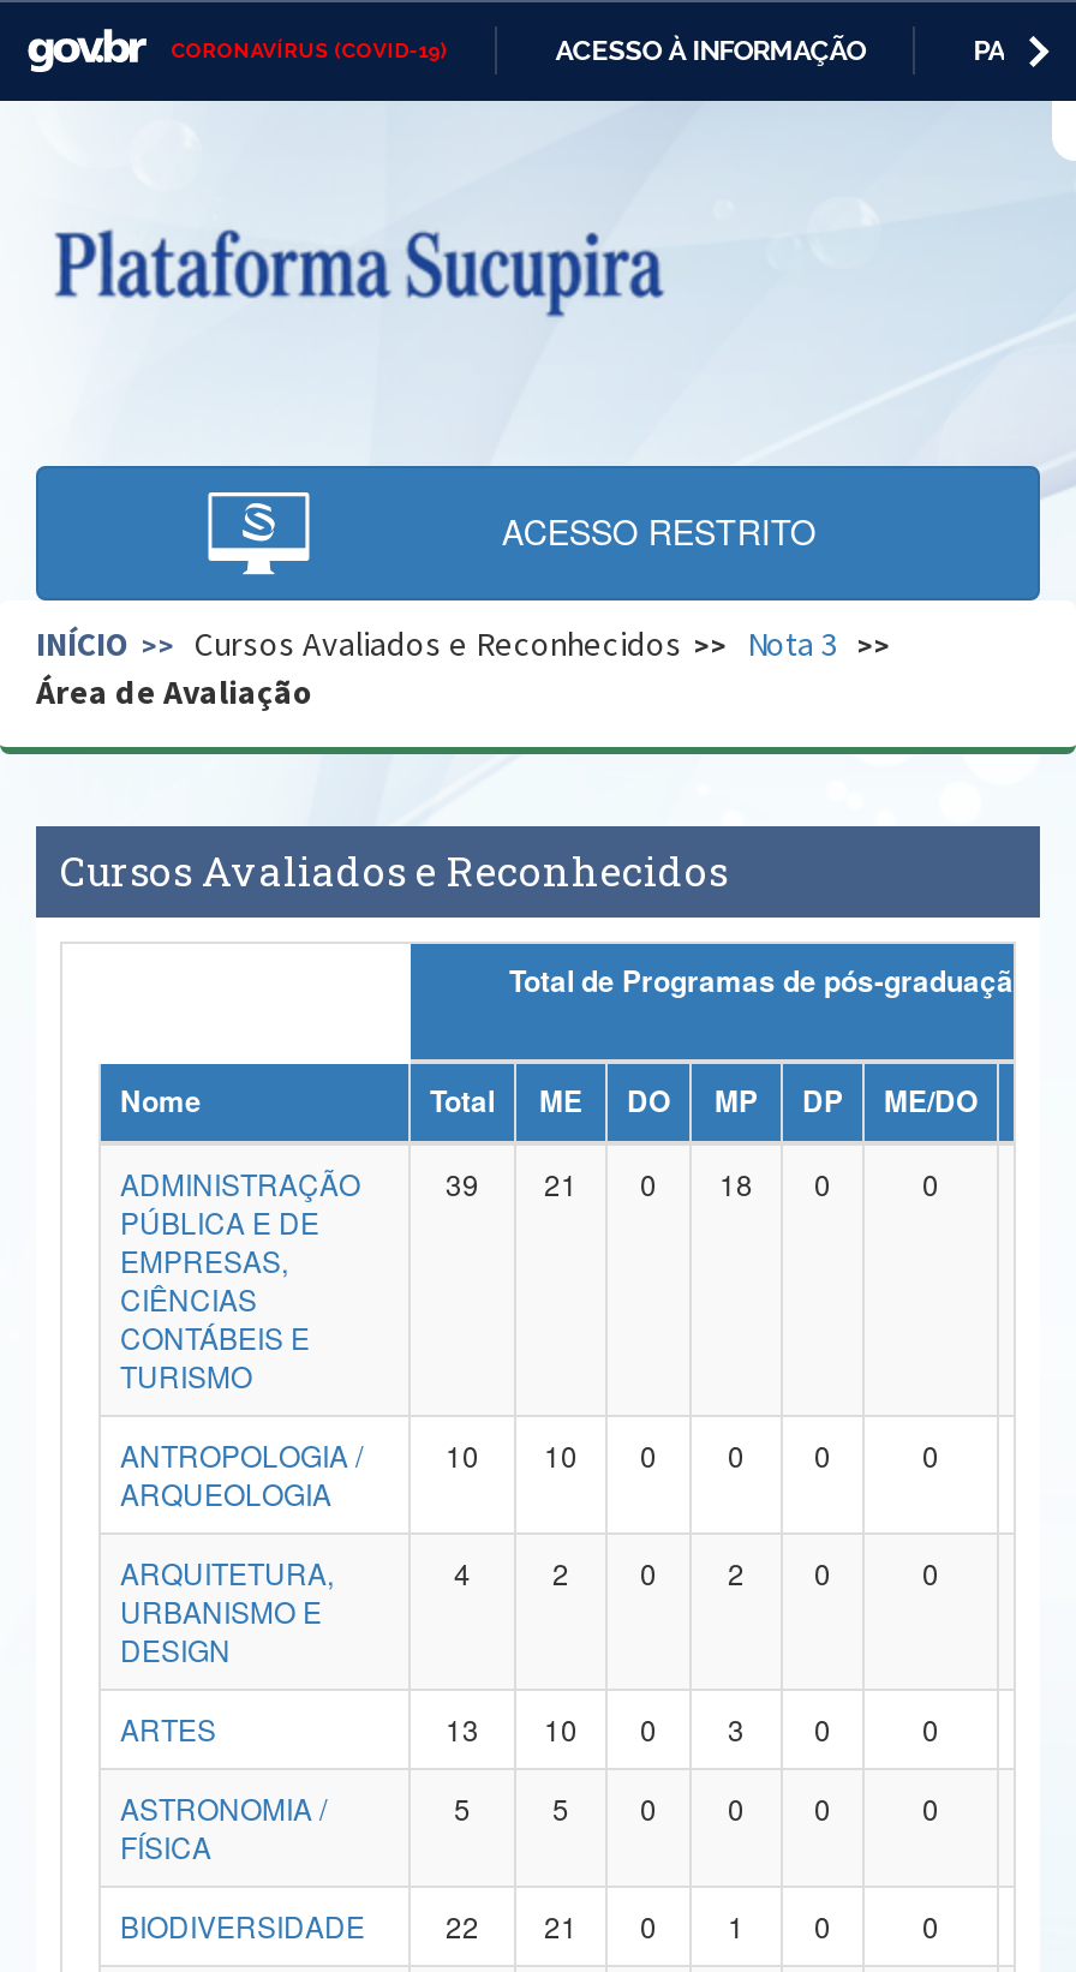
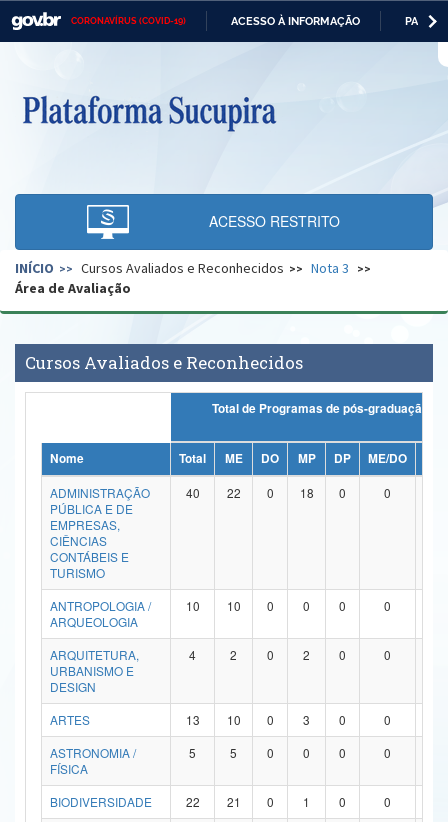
- 39
+ 40

- 21
+ 22
